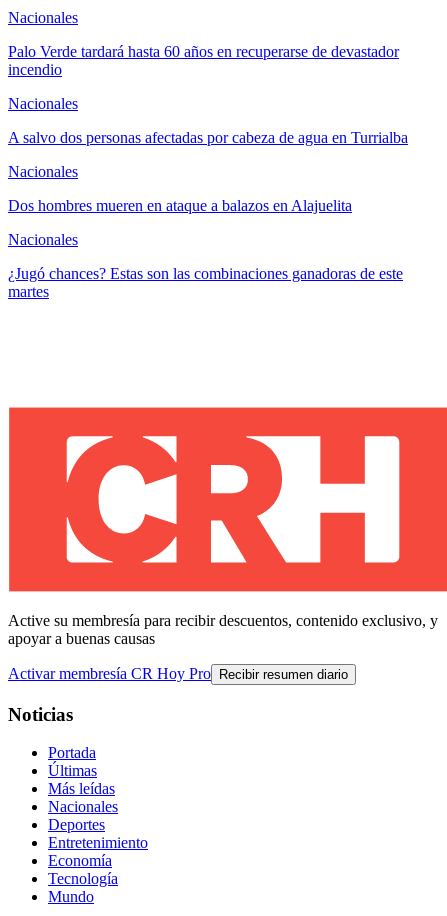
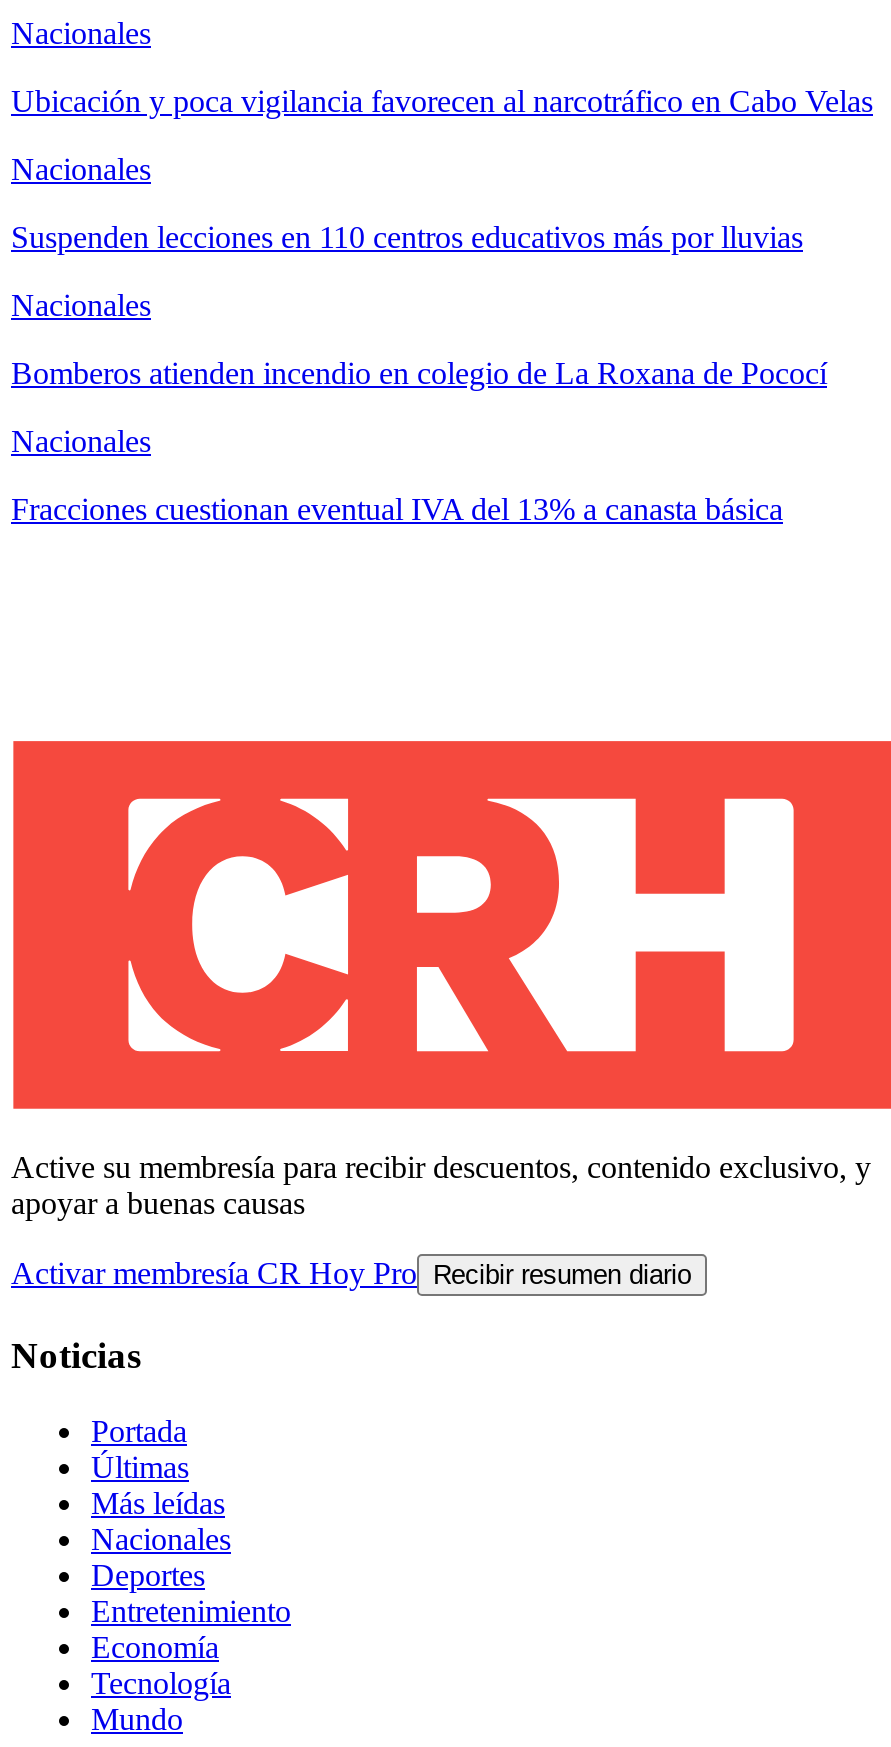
- Palo Verde tardará hasta 60 años en recuperarse de devastador
- incendio
+ Ubicación y poca vigilancia favorecen al narcotráfico en Cabo Velas

- A salvo dos personas afectadas por cabeza de agua en Turrialba
+ Suspenden lecciones en 110 centros educativos más por lluvias

- Dos hombres mueren en ataque a balazos en Alajuelita
+ Bomberos atienden incendio en colegio de La Roxana de Pococí

- ¿Jugó chances? Estas son las combinaciones ganadoras de este
- martes
+ Fracciones cuestionan eventual IVA del 13% a canasta básica
